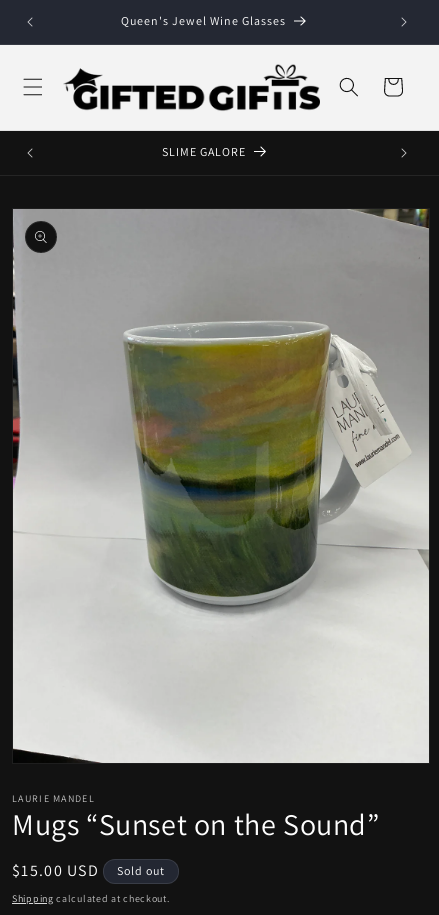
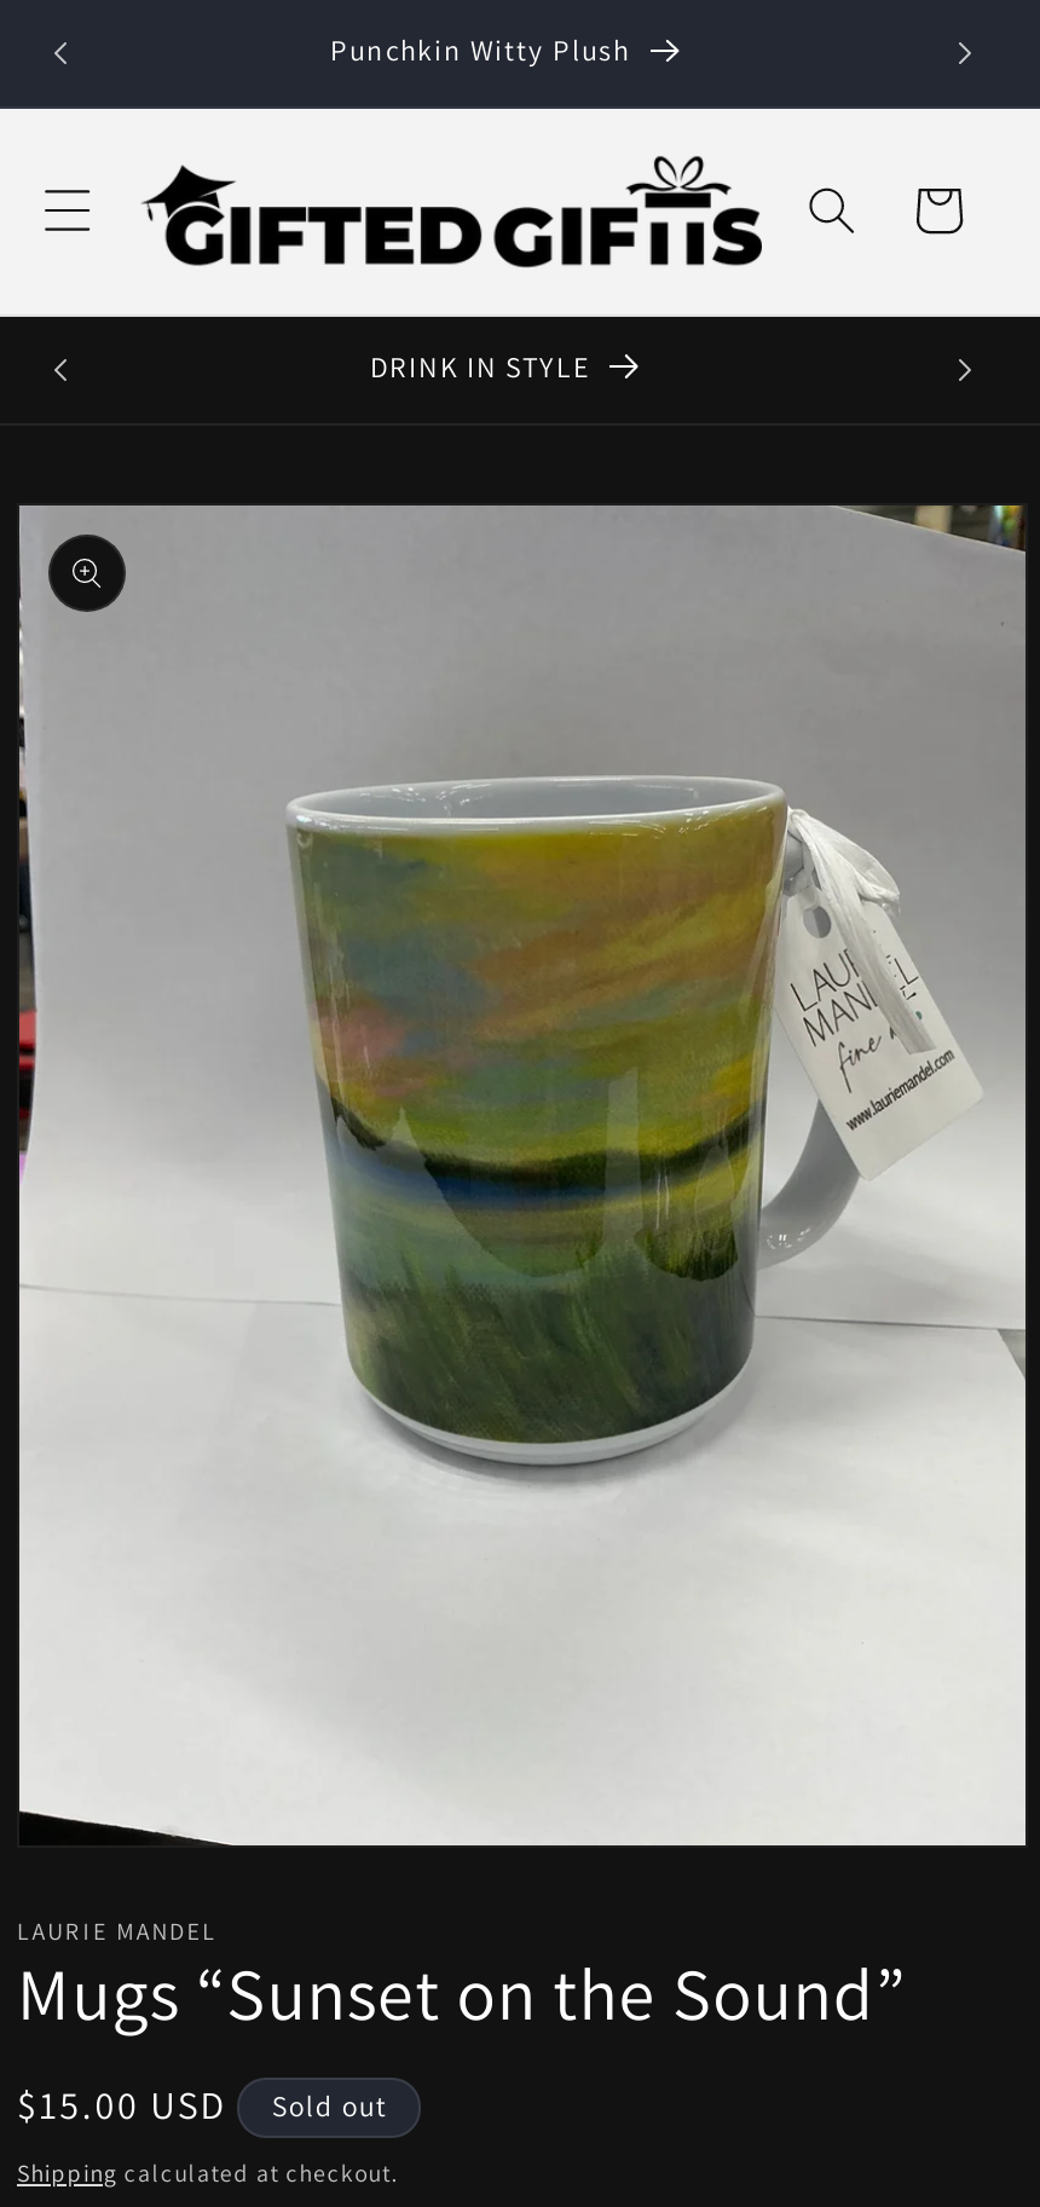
- Queen's Jewel Wine Glasses
+ Punchkin Witty Plush

- SLIME GALORE
+ DRINK IN STYLE
